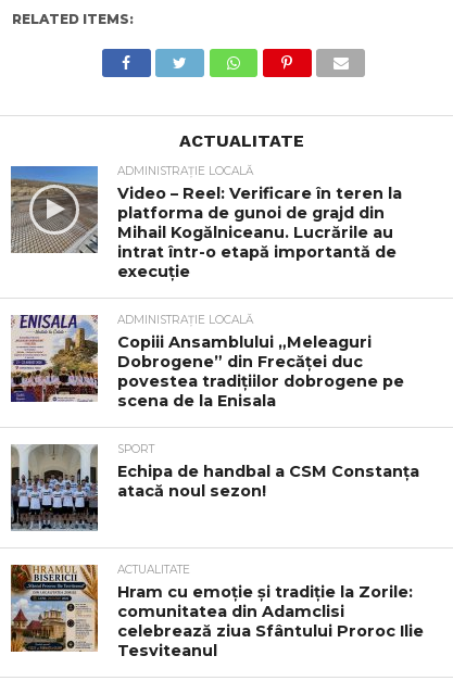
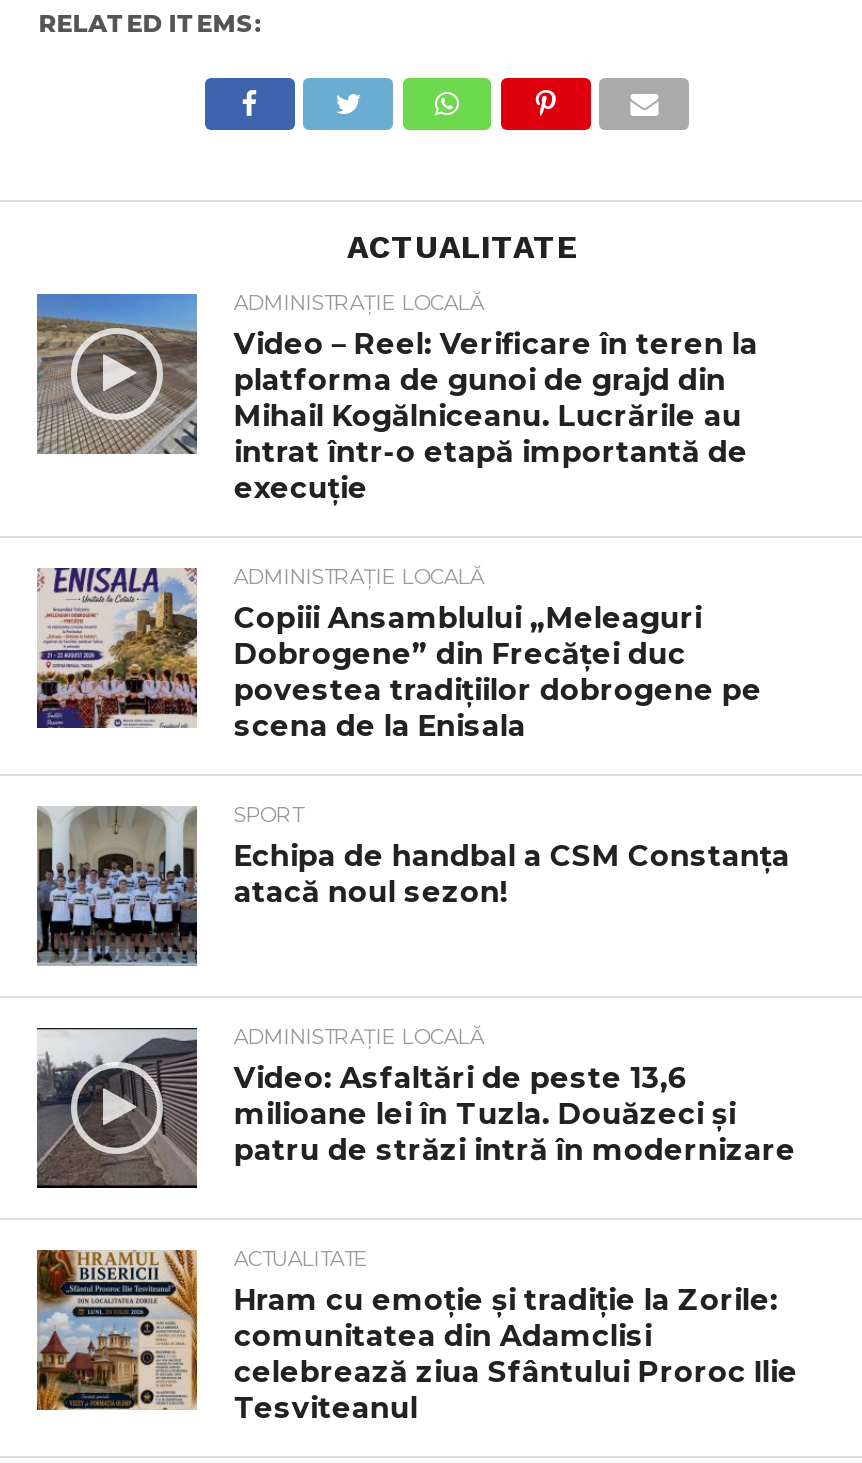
+ [image]
+ ADMINISTRAȚIE LOCALĂ
+ Video: Asfaltări de peste 13,6
+ milioane lei în Tuzla. Douăzeci și
+ patru de străzi intră în modernizare
